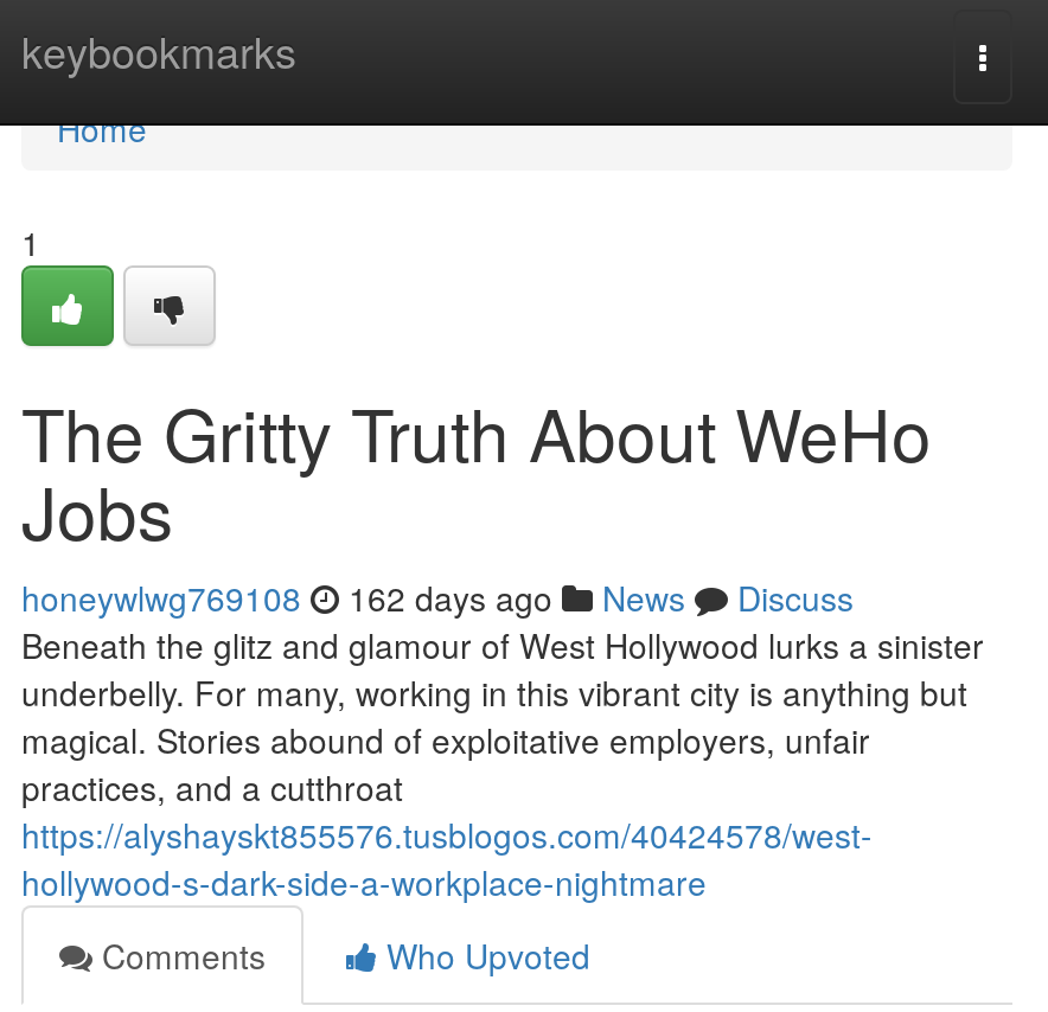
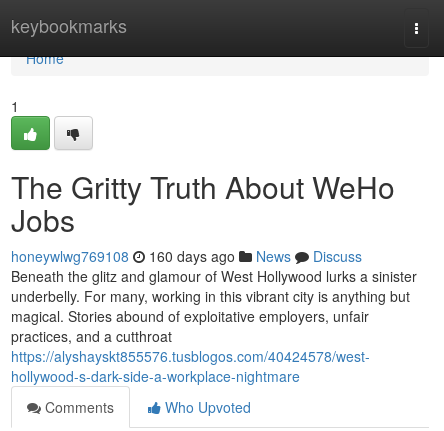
- honeywlwg769108 162 days ago News Discuss
+ honeywlwg769108 160 days ago News Discuss
